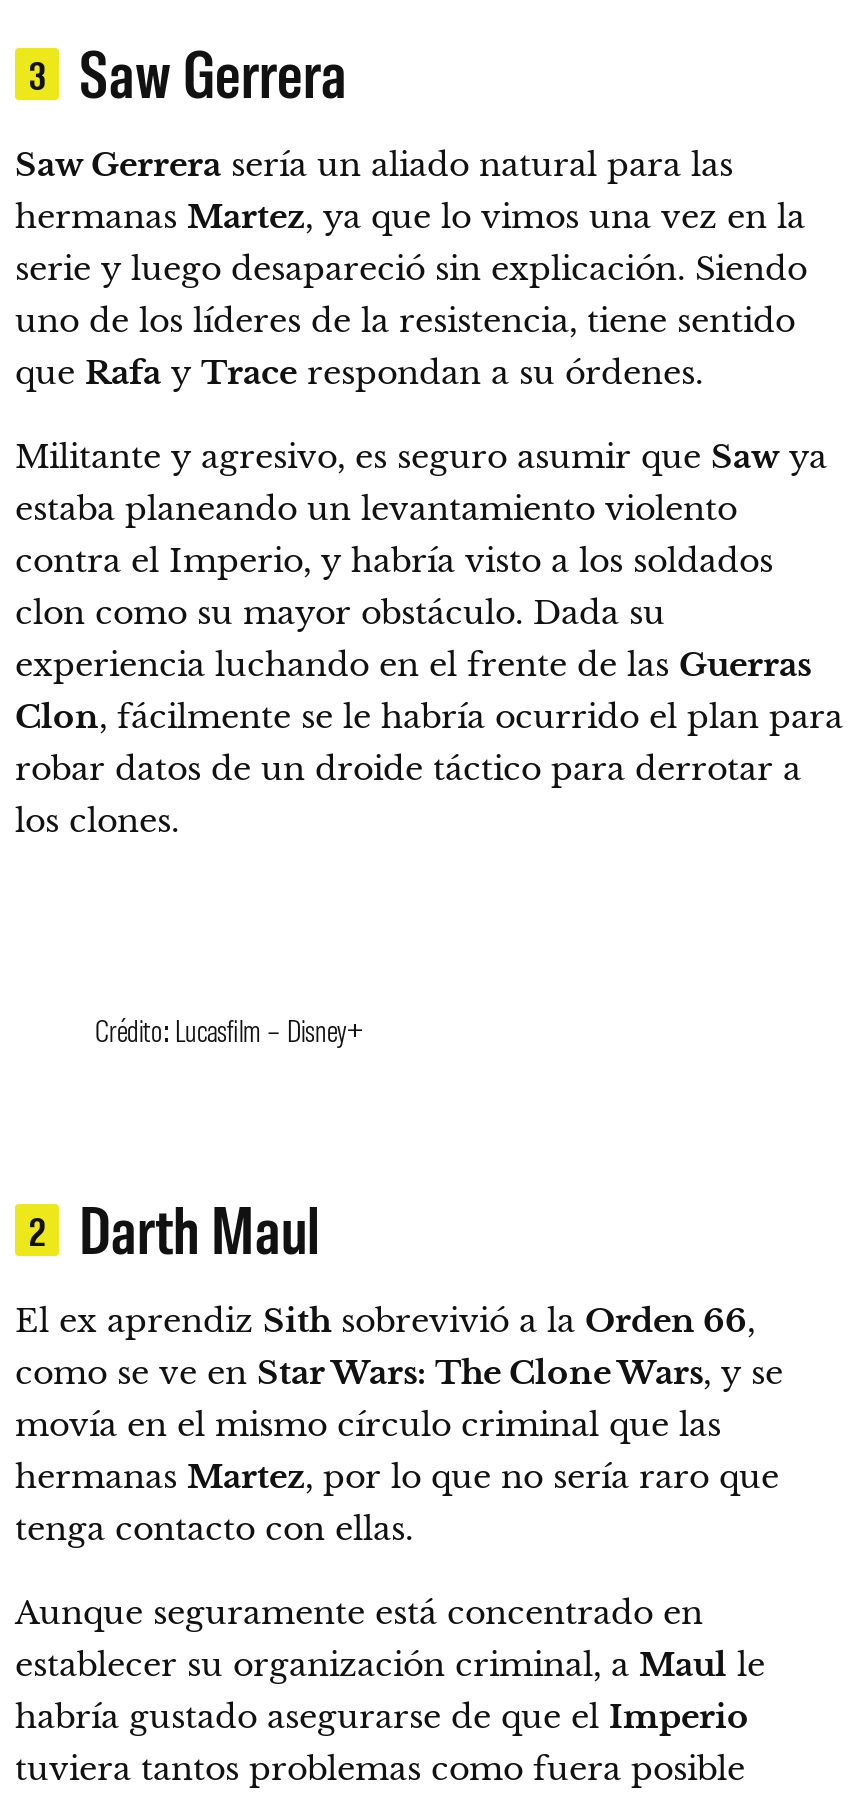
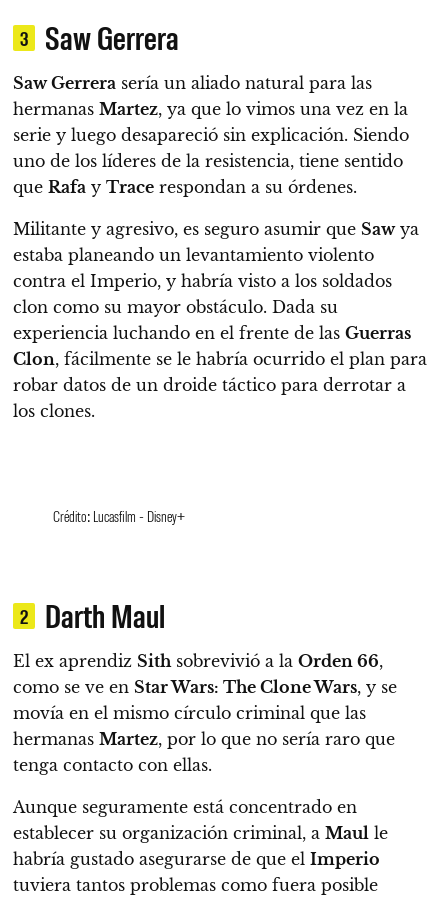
- Crédito: Lucasfilm – Disney+
+ Crédito: Lucasfilm - Disney+
